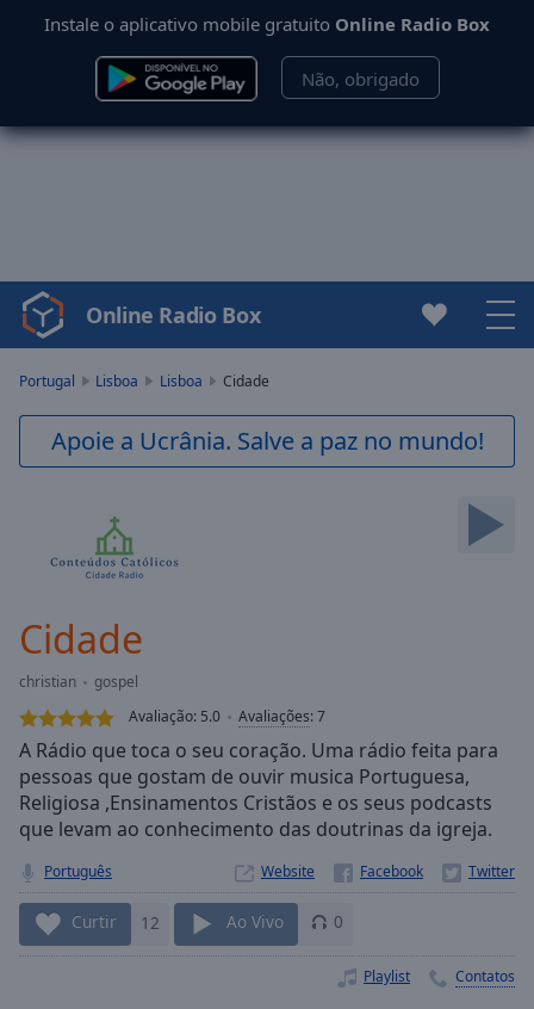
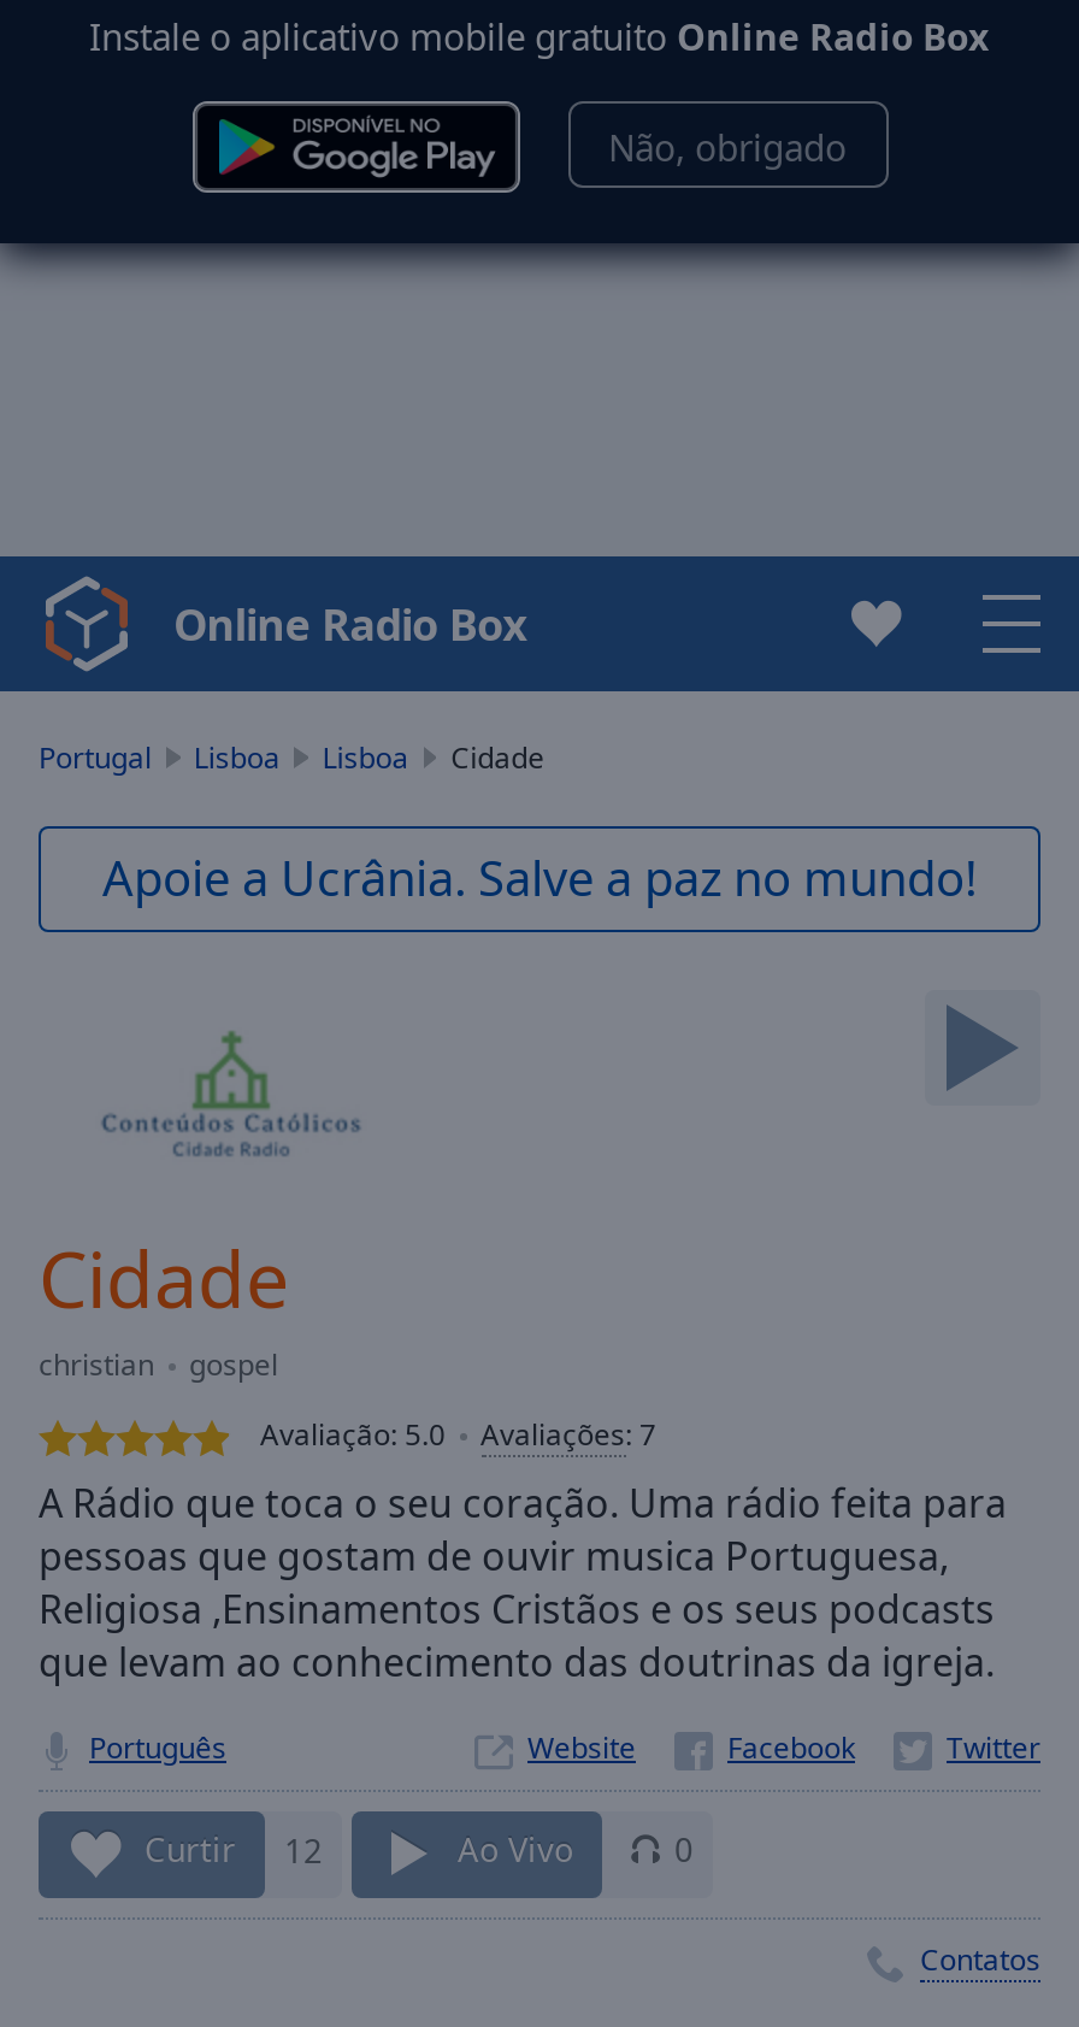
- Playlist
